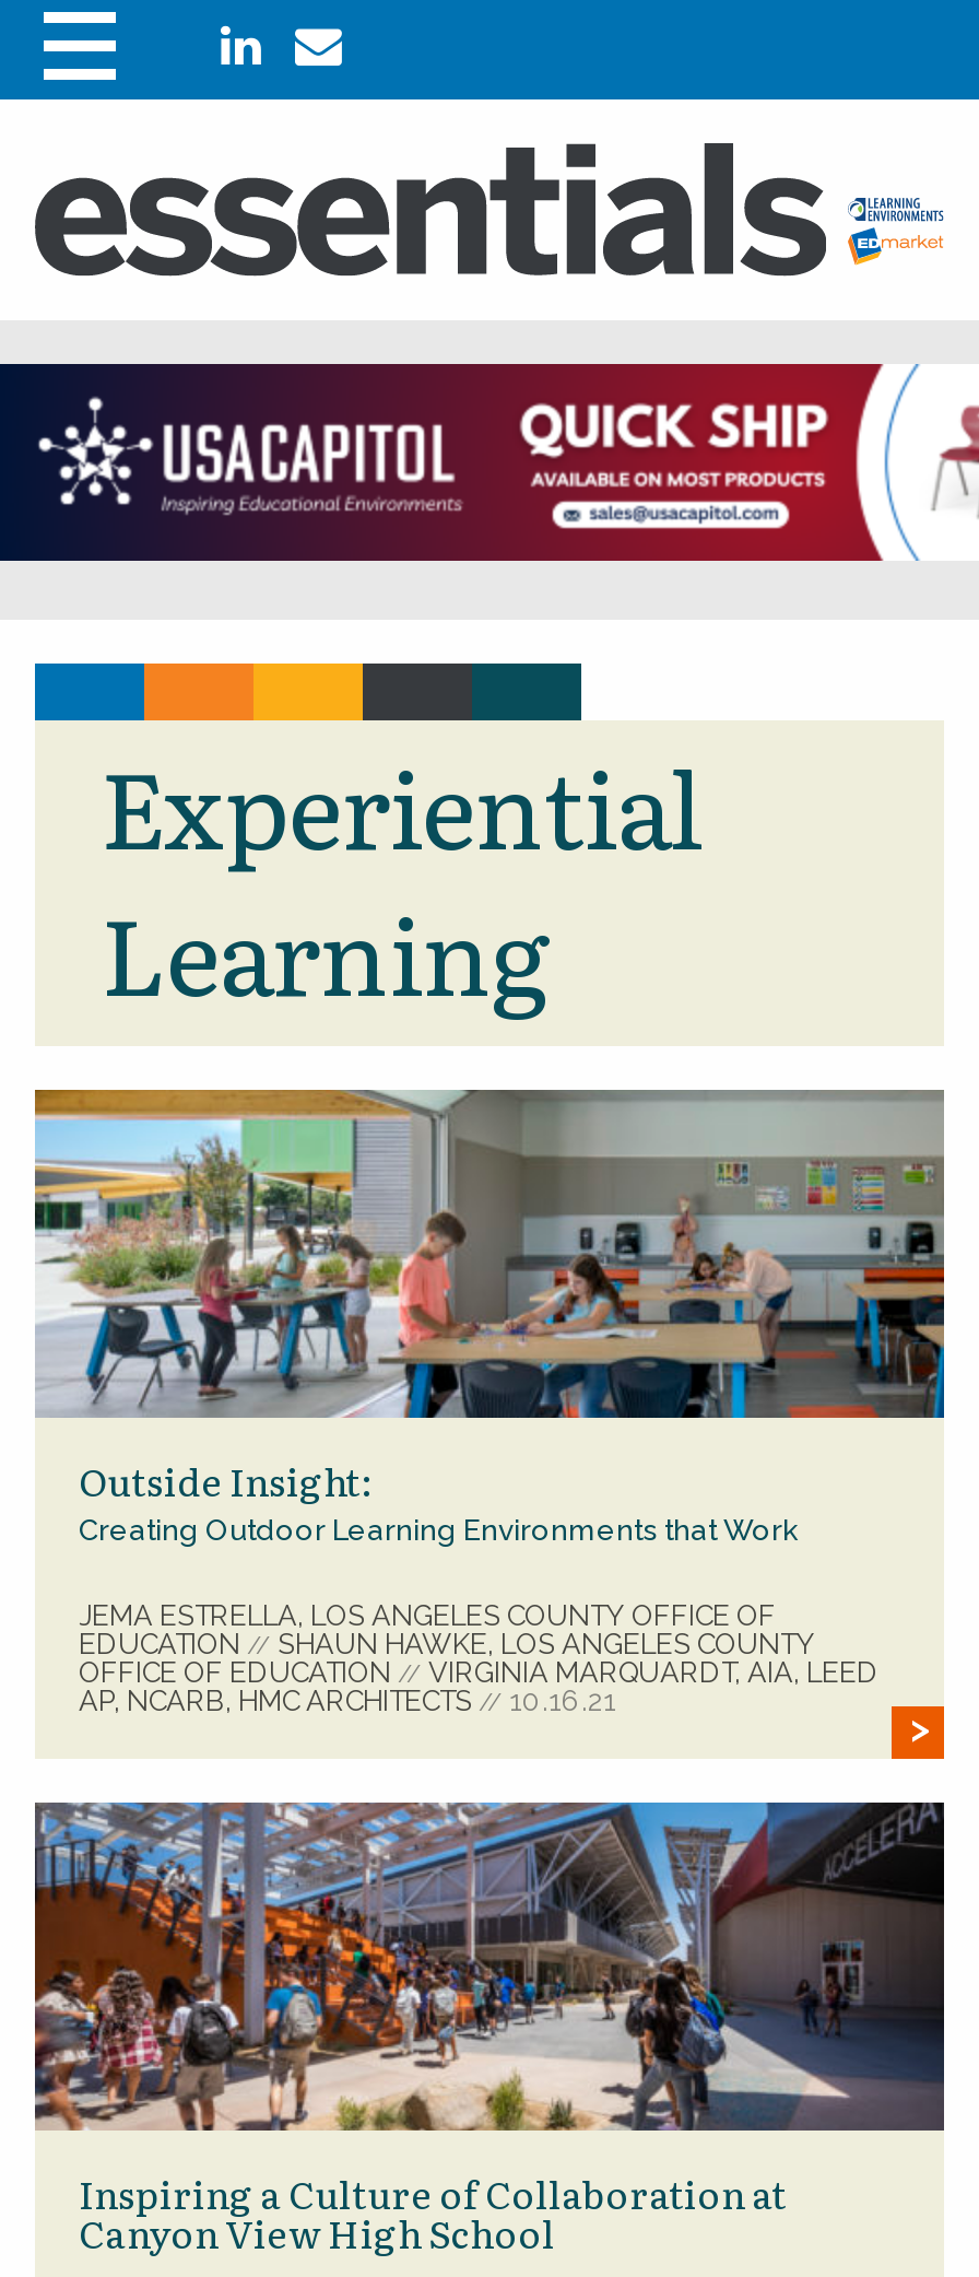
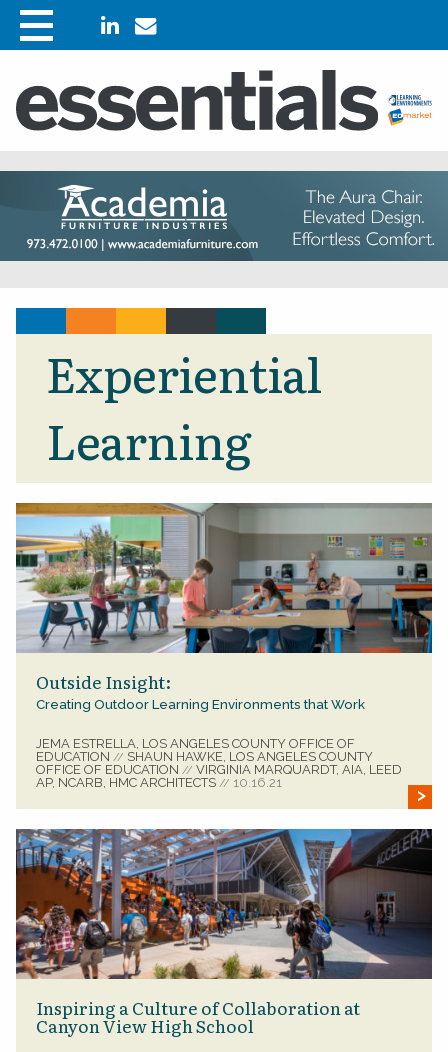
- [image]
+ [image]
